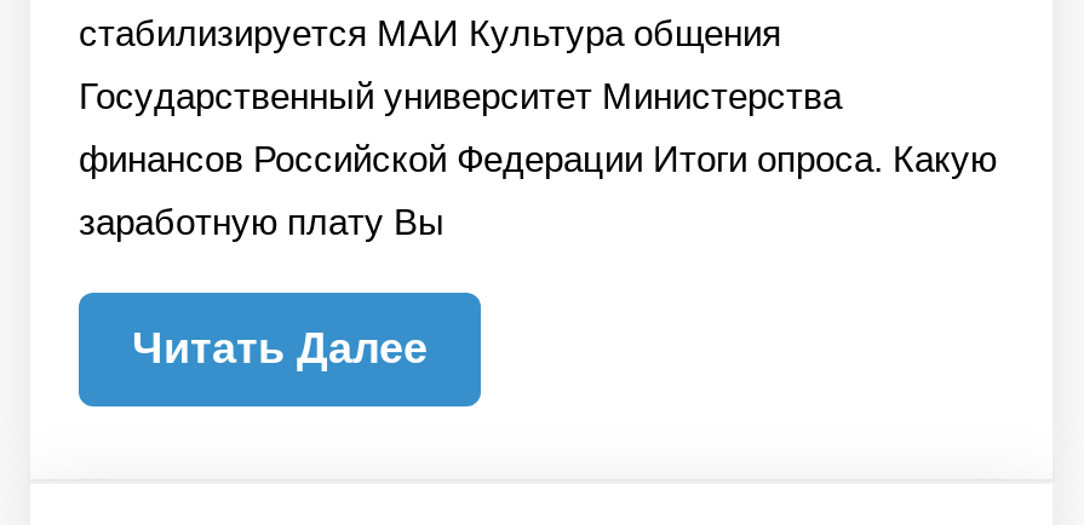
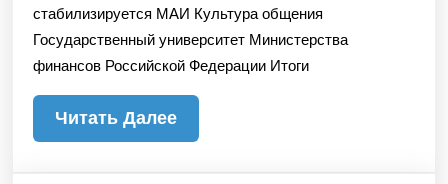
- финансов Российской Федерации Итоги опроса. Какую
- заработную плату Вы
+ финансов Российской Федерации Итоги
